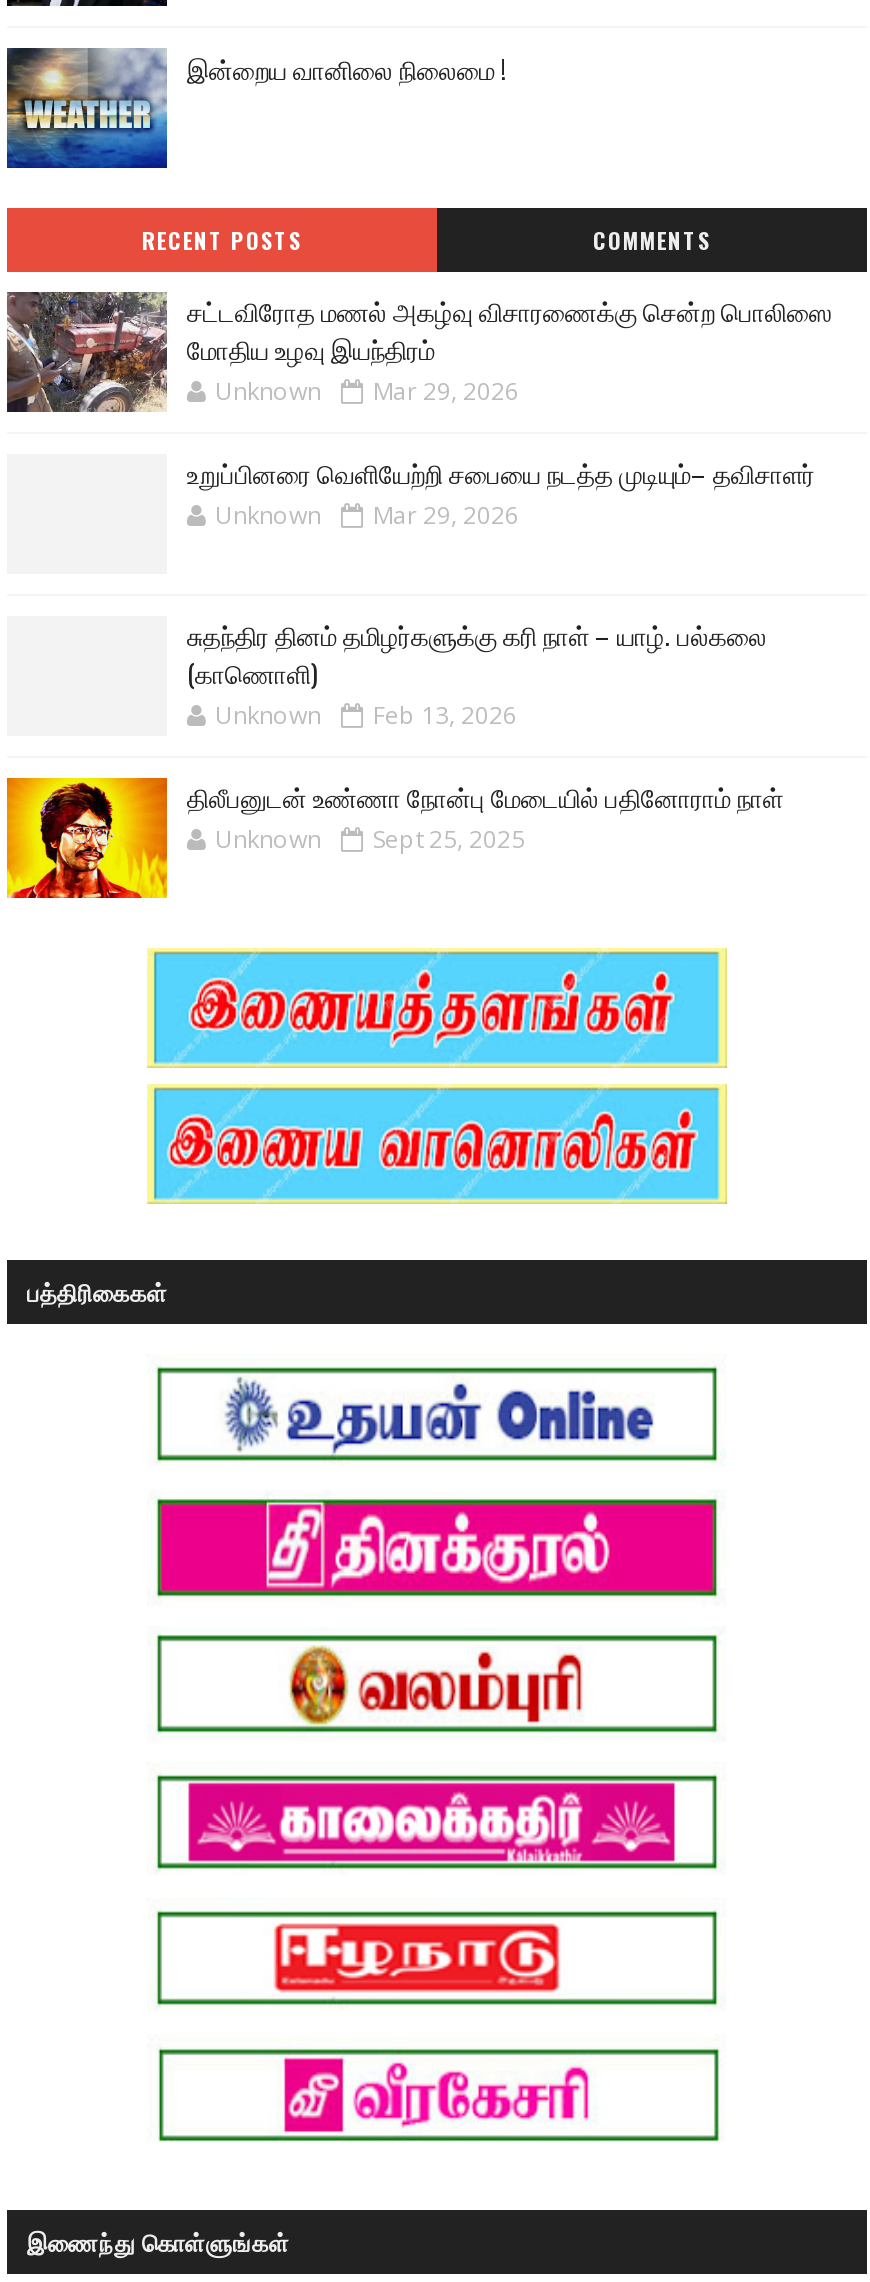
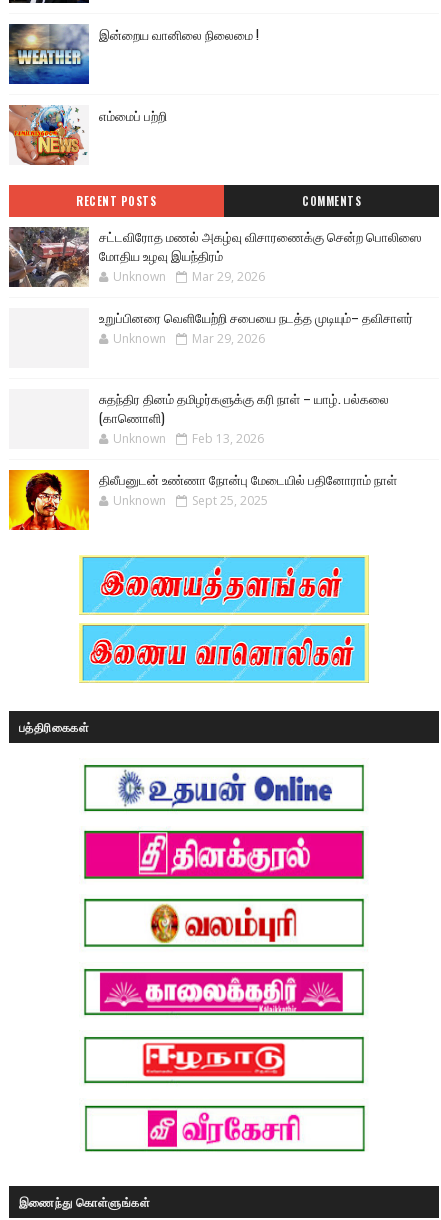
+ [image]
+ எம்மைப் பற்றி
